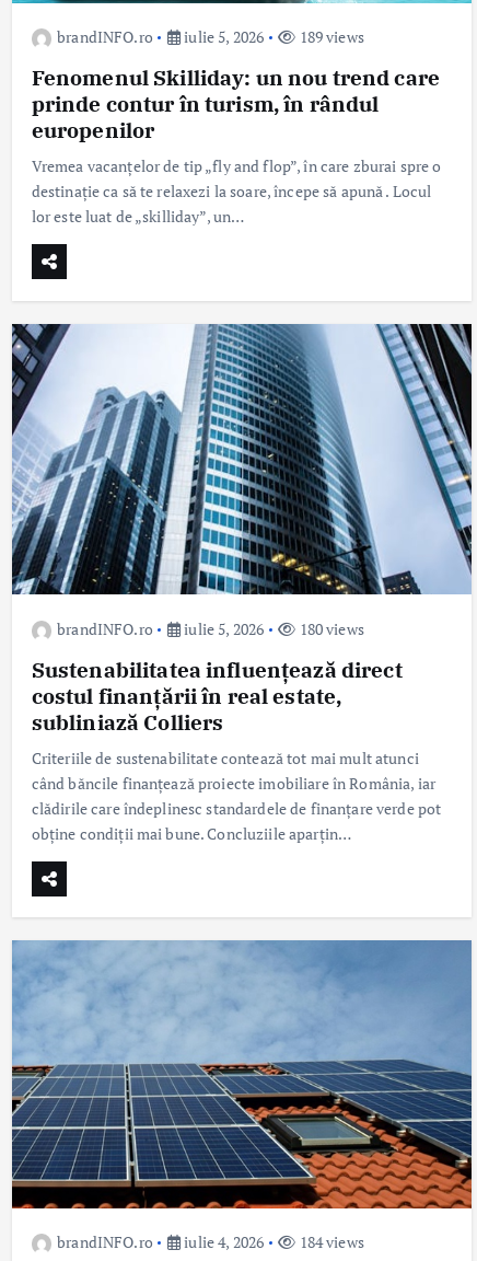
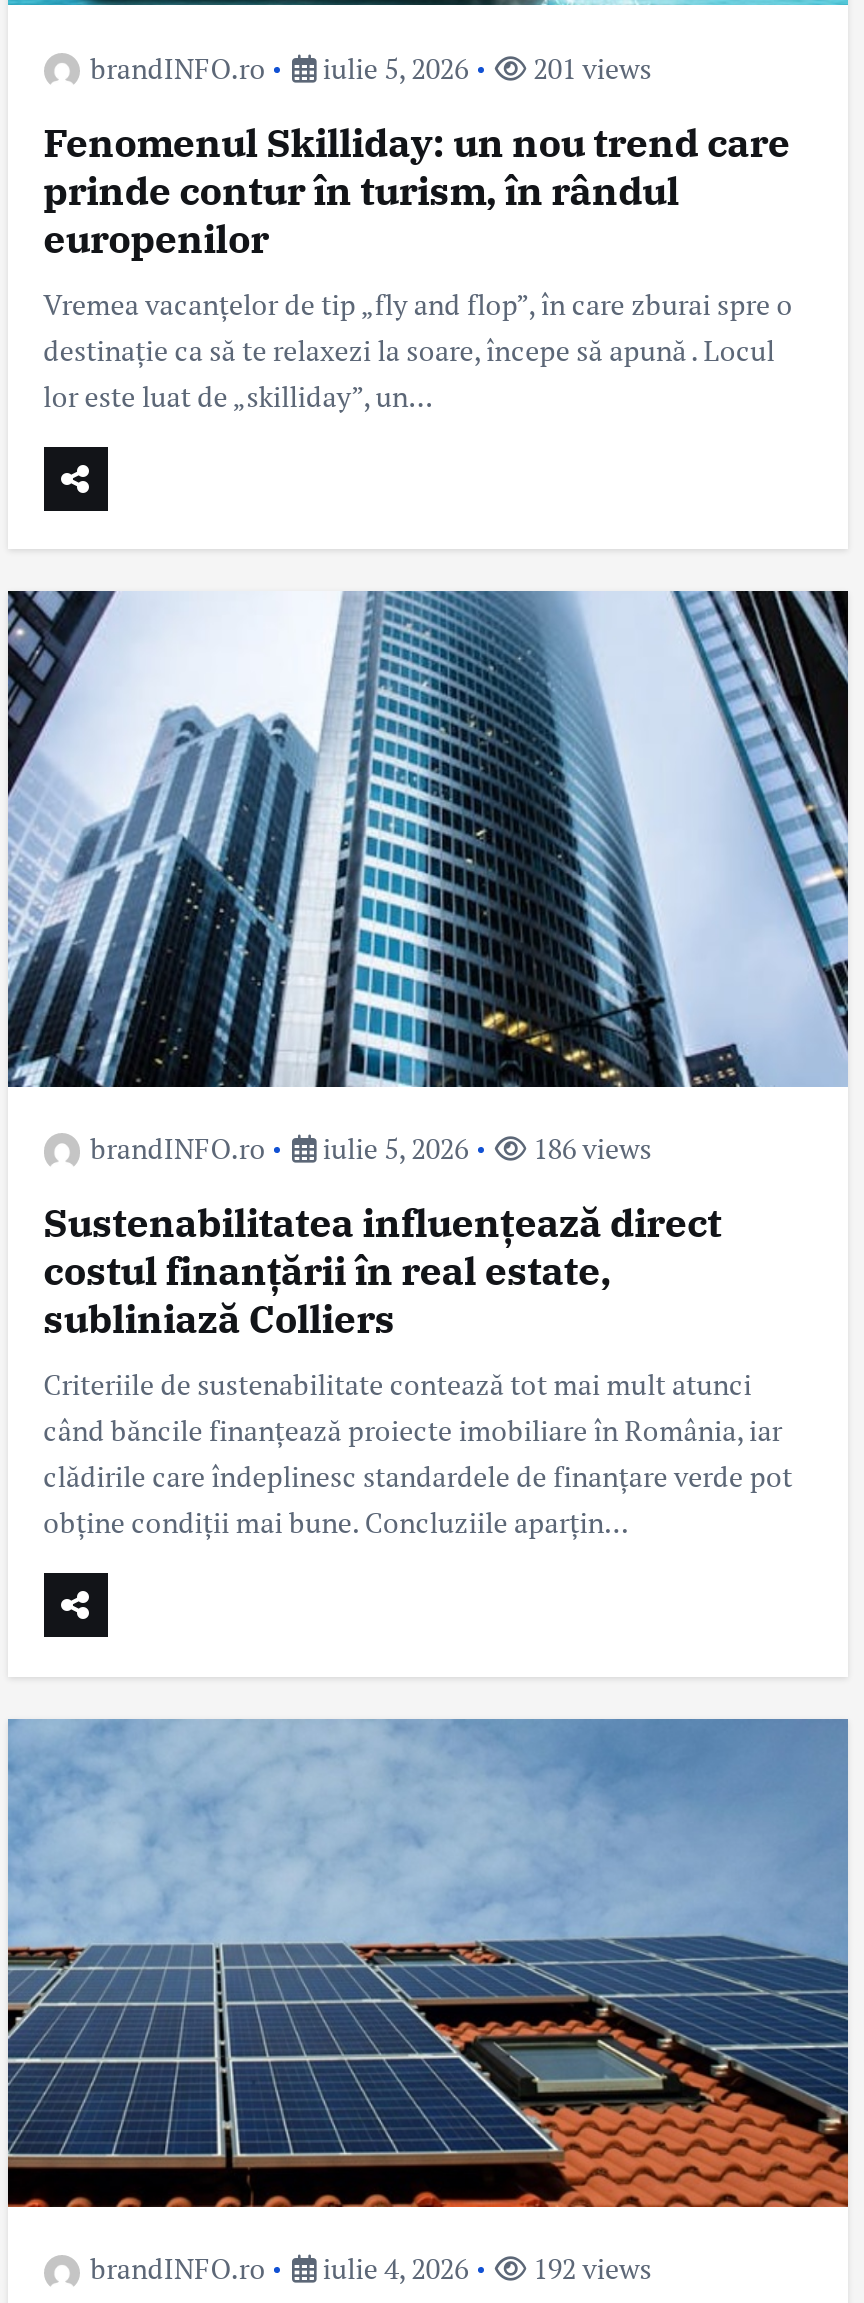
- brandINFO.ro iulie 5, 2026 189 views
+ brandINFO.ro iulie 5, 2026 201 views

- brandINFO.ro iulie 5, 2026 180 views
+ brandINFO.ro iulie 5, 2026 186 views

- brandINFO.ro iulie 4, 2026 184 views
+ brandINFO.ro iulie 4, 2026 192 views
